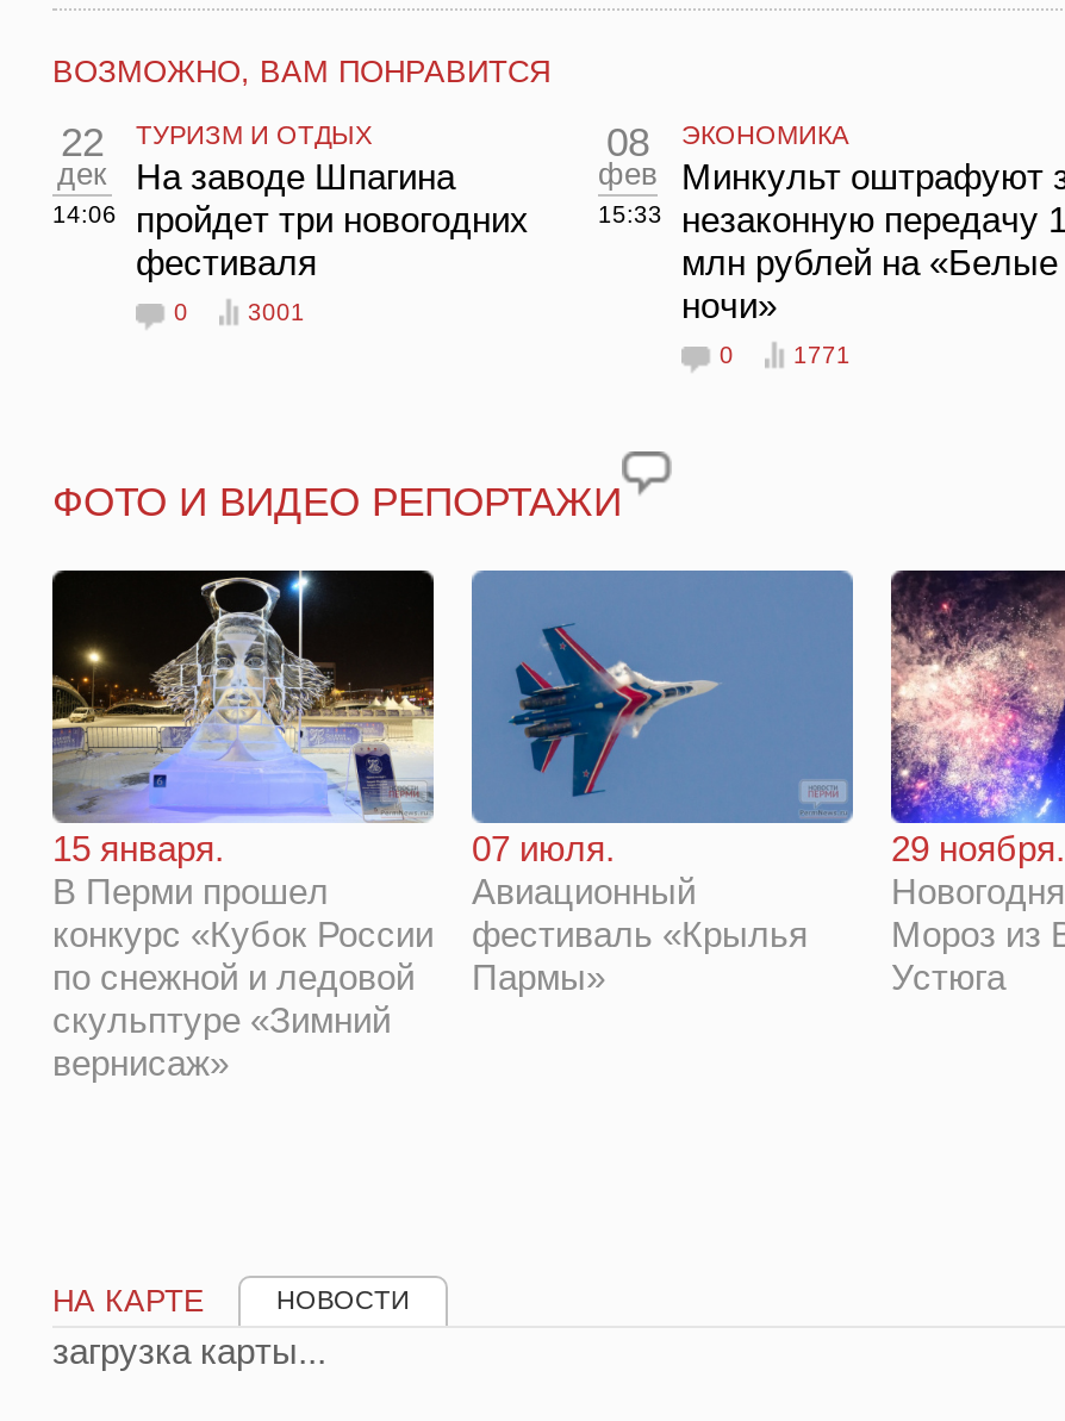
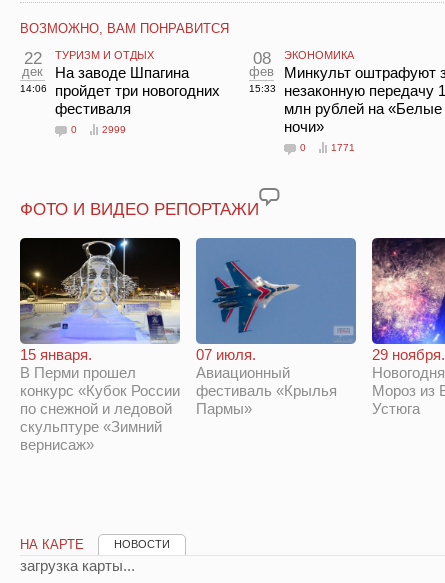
- 3001
+ 2999
